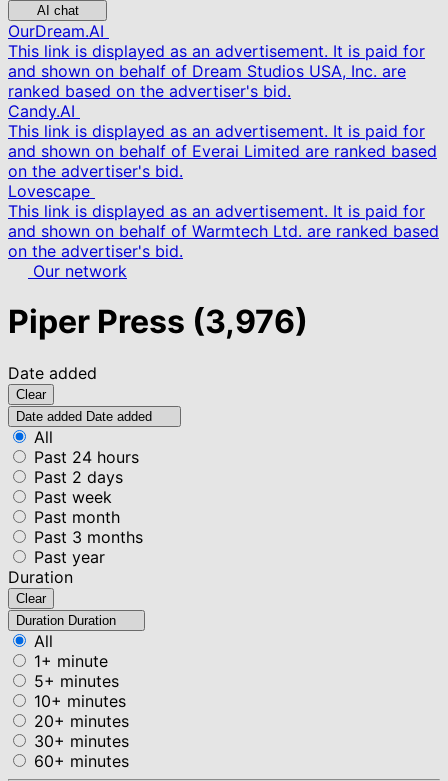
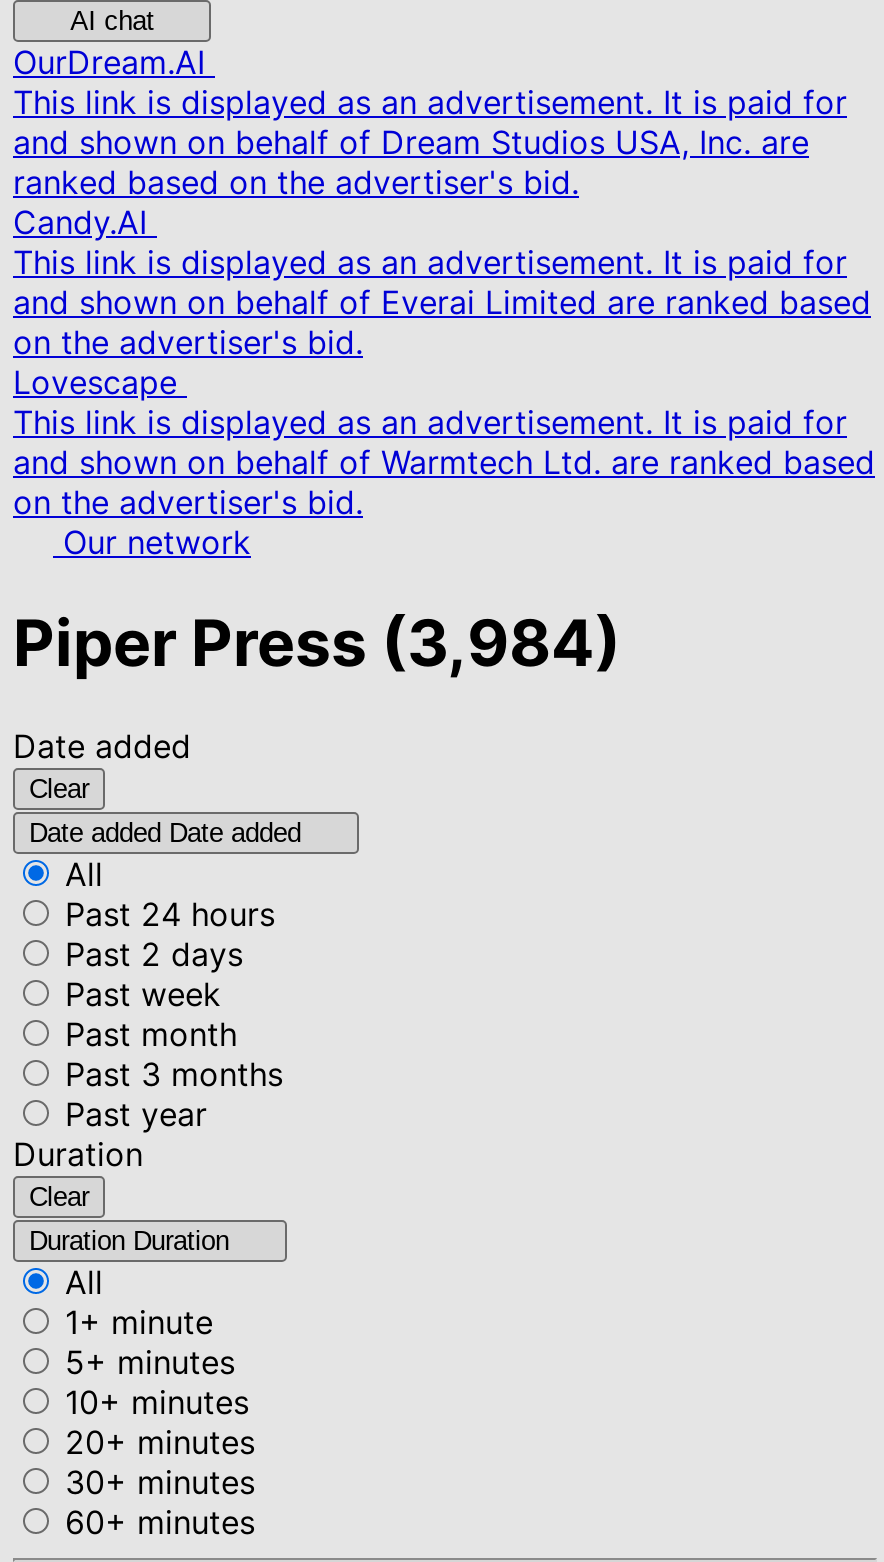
- Piper Press (3,976)
+ Piper Press (3,984)
